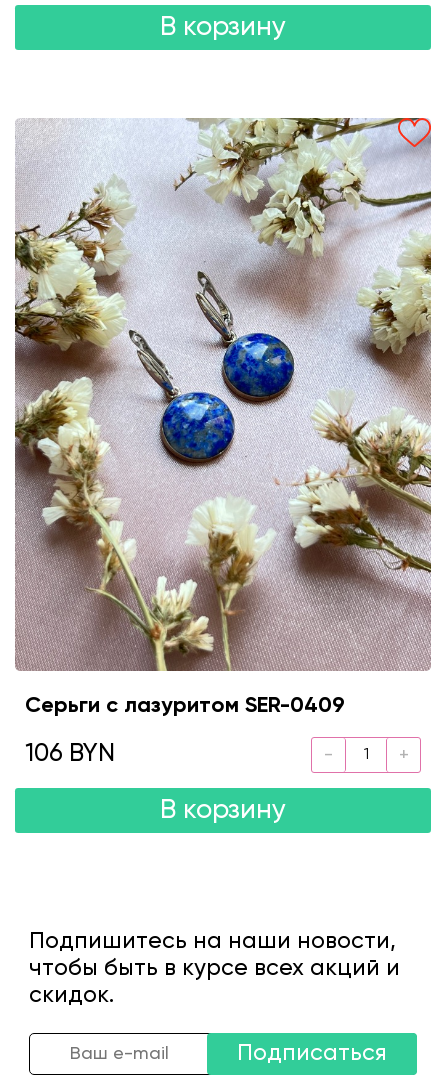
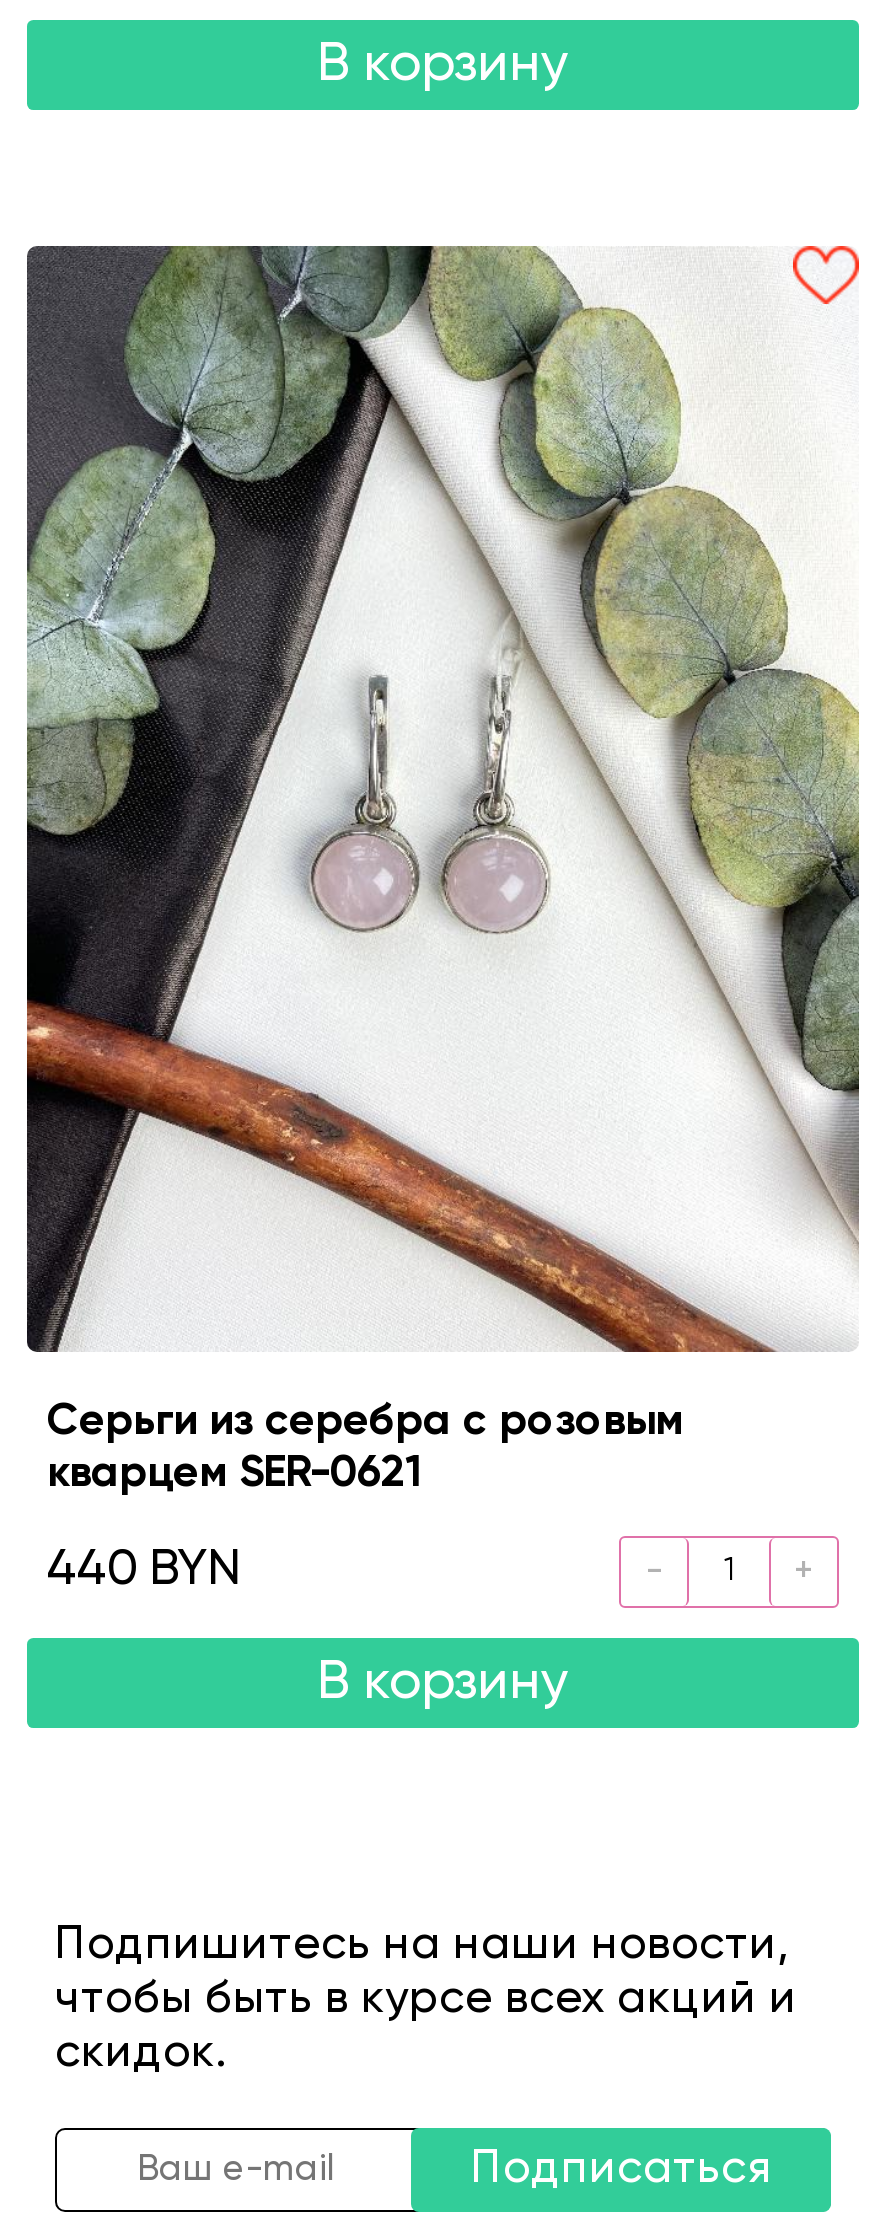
- [image]
- Серьги с лазуритом SER-0409
+ [image]
+ Серьги из серебра с розовым
+ кварцем SER-0621

- 106 BYN
+ 440 BYN
